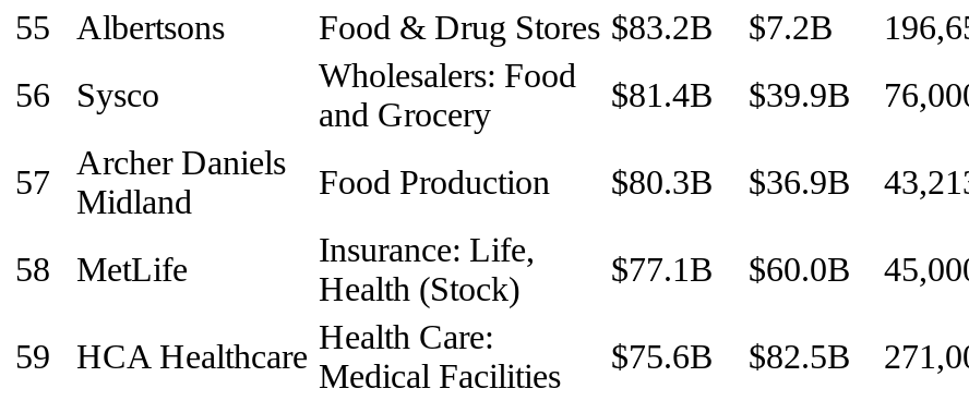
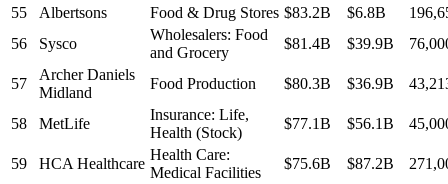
- $7.2B
+ $6.8B

- $60.0B
+ $56.1B

- $82.5B
+ $87.2B
